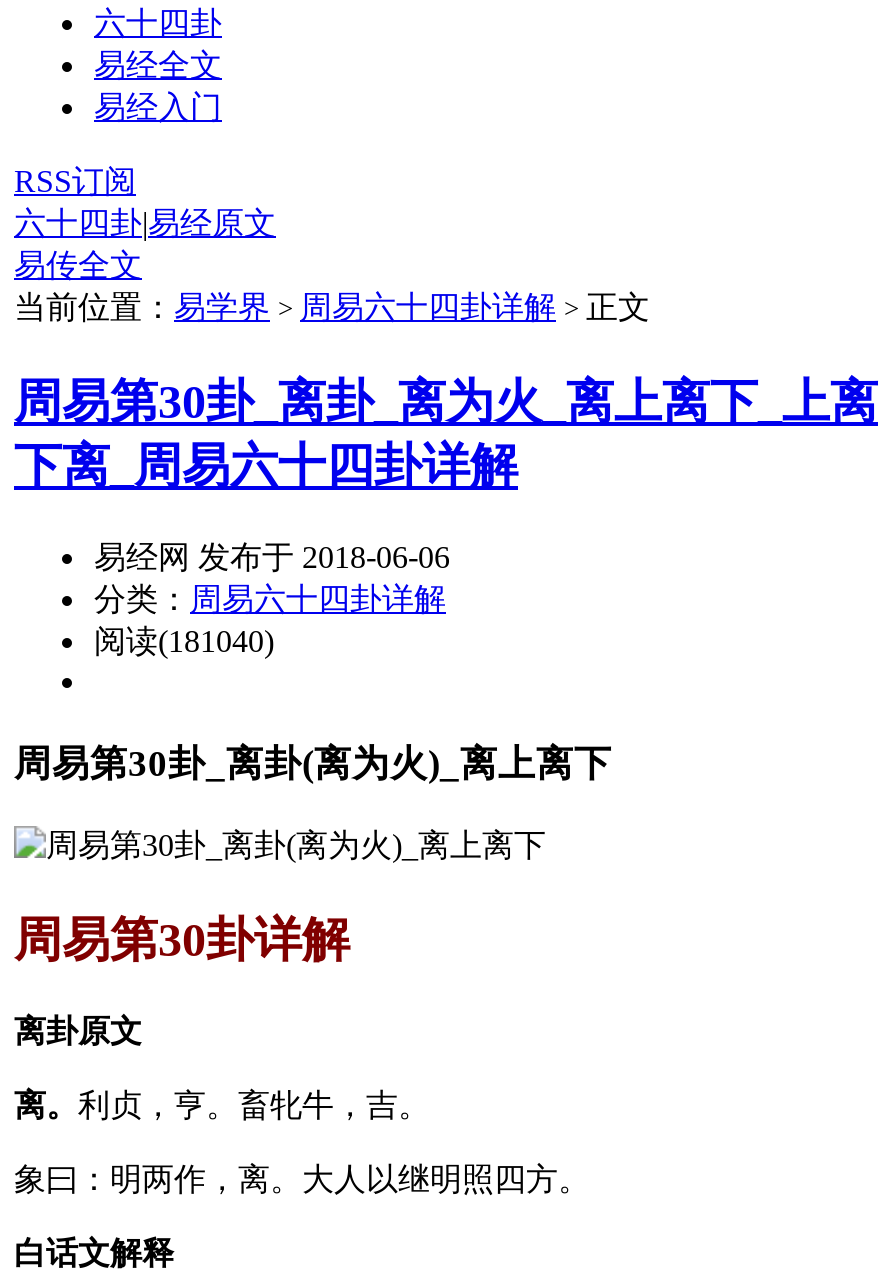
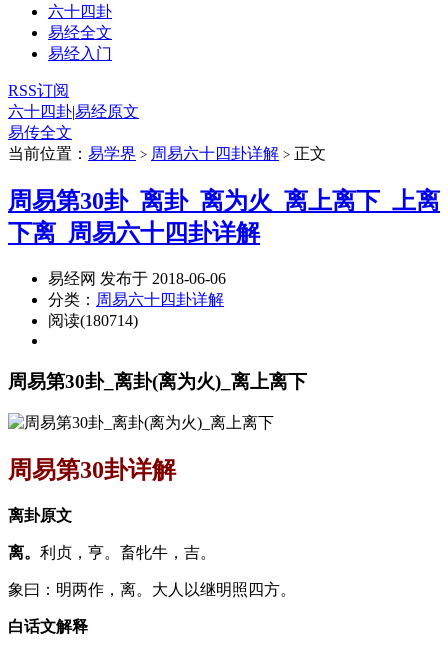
- 阅读(181040)
+ 阅读(180714)
